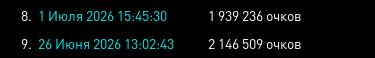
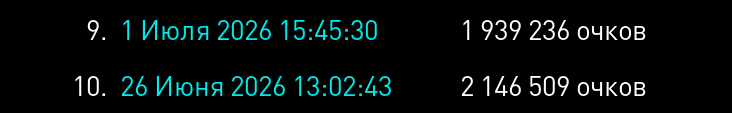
- 8. 1 Июля 2026 15:45:30
+ 9. 1 Июля 2026 15:45:30

- 9. 26 Июня 2026 13:02:43 2 146 509 очков
+ 10. 26 Июня 2026 13:02:43 2 146 509 очков
